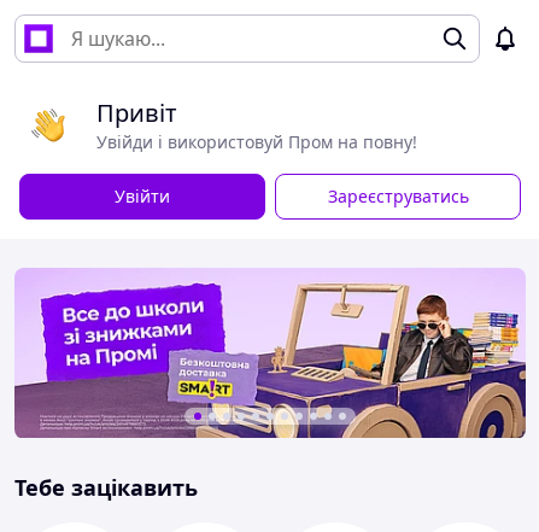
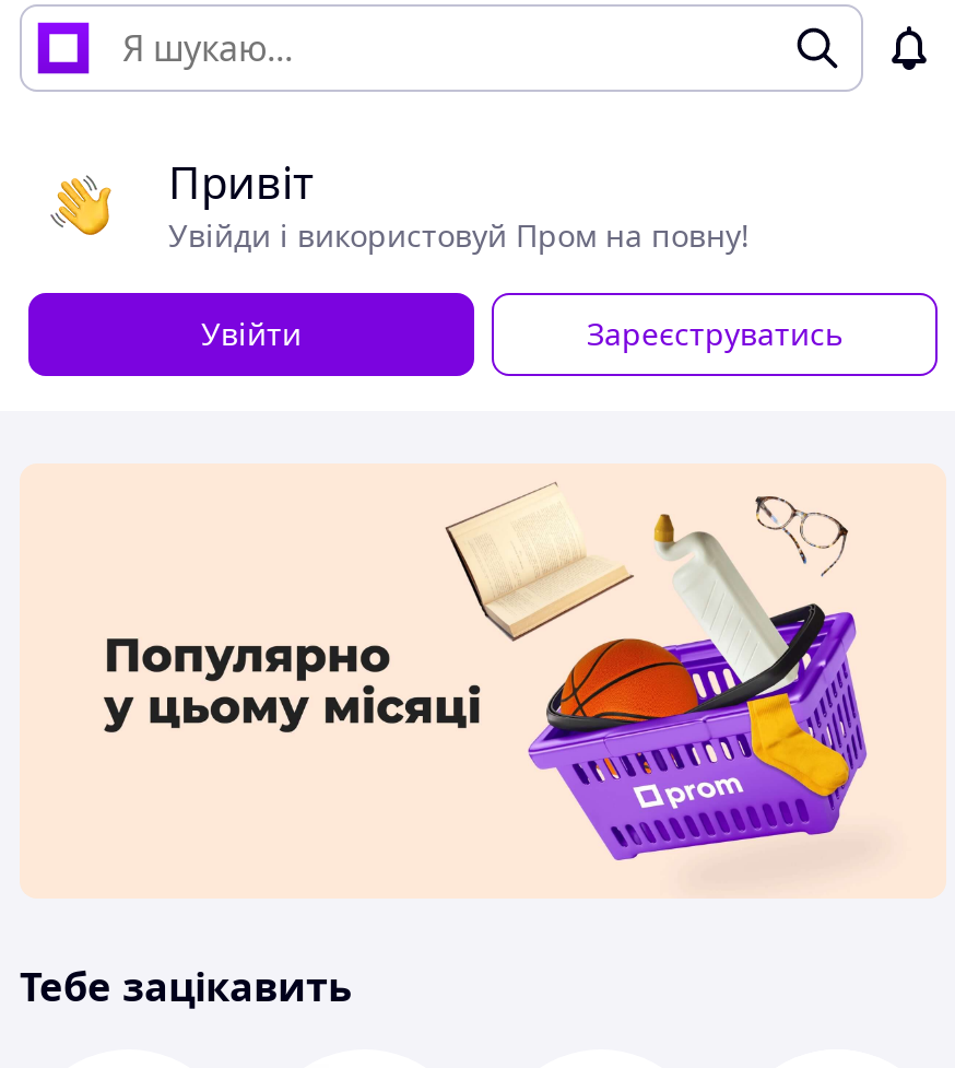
- [image]
+ [image]
